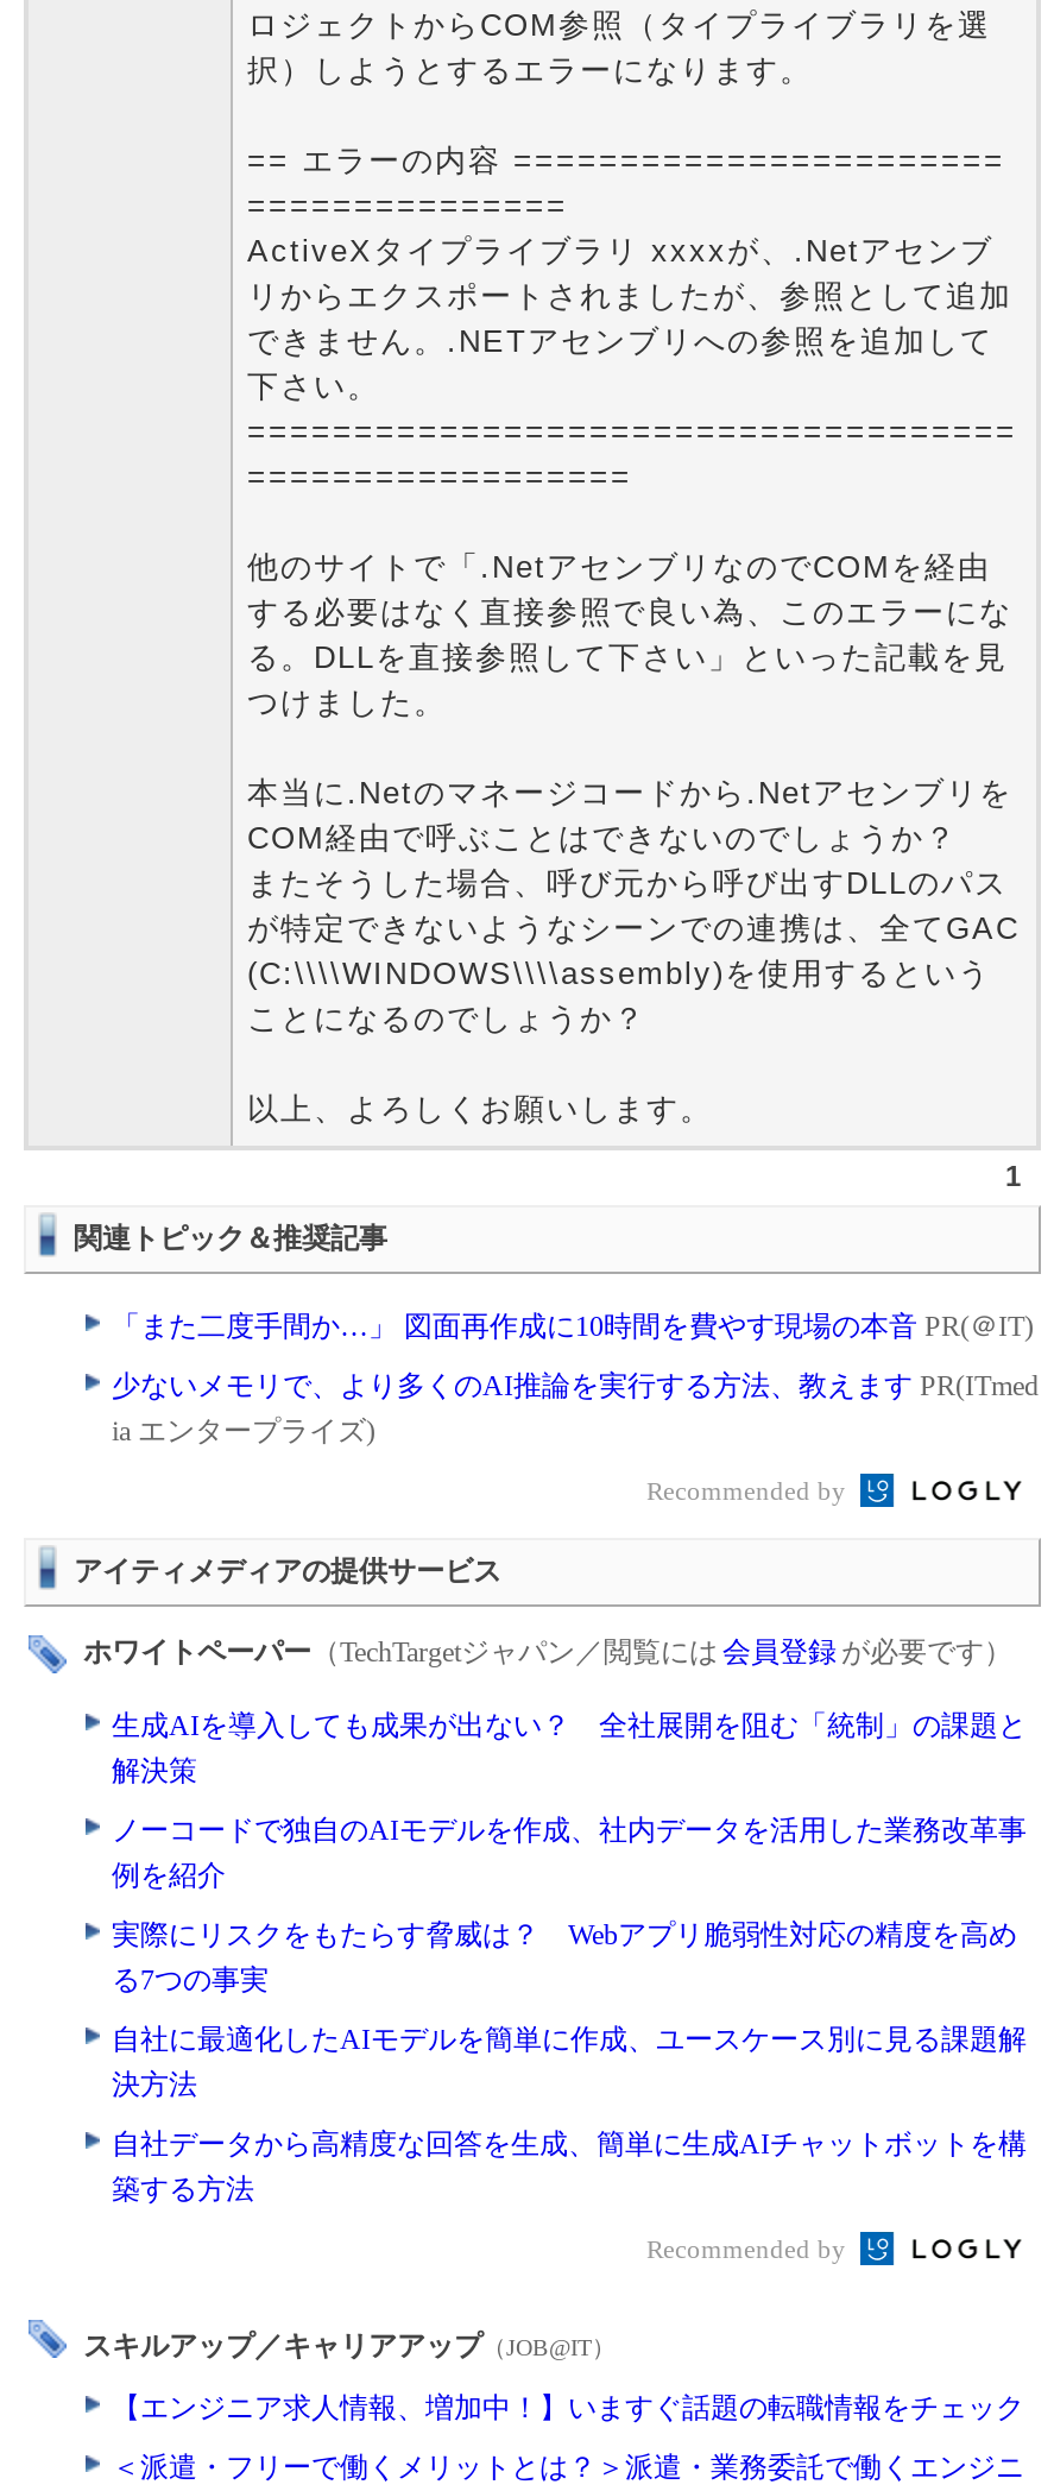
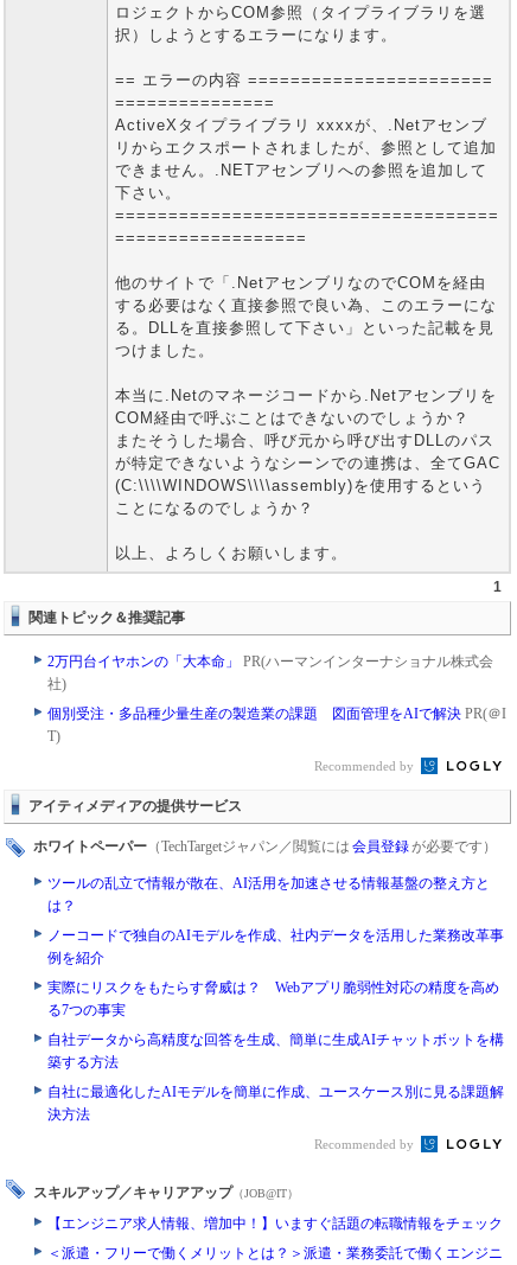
- 「また二度手間か…」 図面再作成に10時間を費やす現場の本音PR(＠IT)
+ 2万円台イヤホンの「大本命」PR(ハーマンインターナショナル株式会
+ 社)

- 少ないメモリで、より多くのAI推論を実行する方法、教えますPR(ITmed
- ia エンタープライズ)
+ 個別受注・多品種少量生産の製造業の課題 図面管理をAIで解決PR(＠I
+ T)

- 生成AIを導入しても成果が出ない？ 全社展開を阻む「統制」の課題と
- 解決策
+ ツールの乱立で情報が散在、AI活用を加速させる情報基盤の整え方と
+ は？

moved down: 自社に最適化したAIモデルを簡単に作成、ユースケース別に見る課題解 | 決方法

moved up: 自社データから高精度な回答を生成、簡単に生成AIチャットボットを構 | 築する方法
